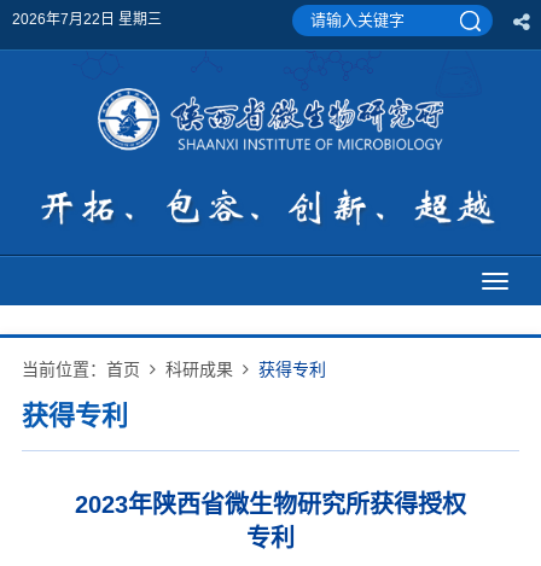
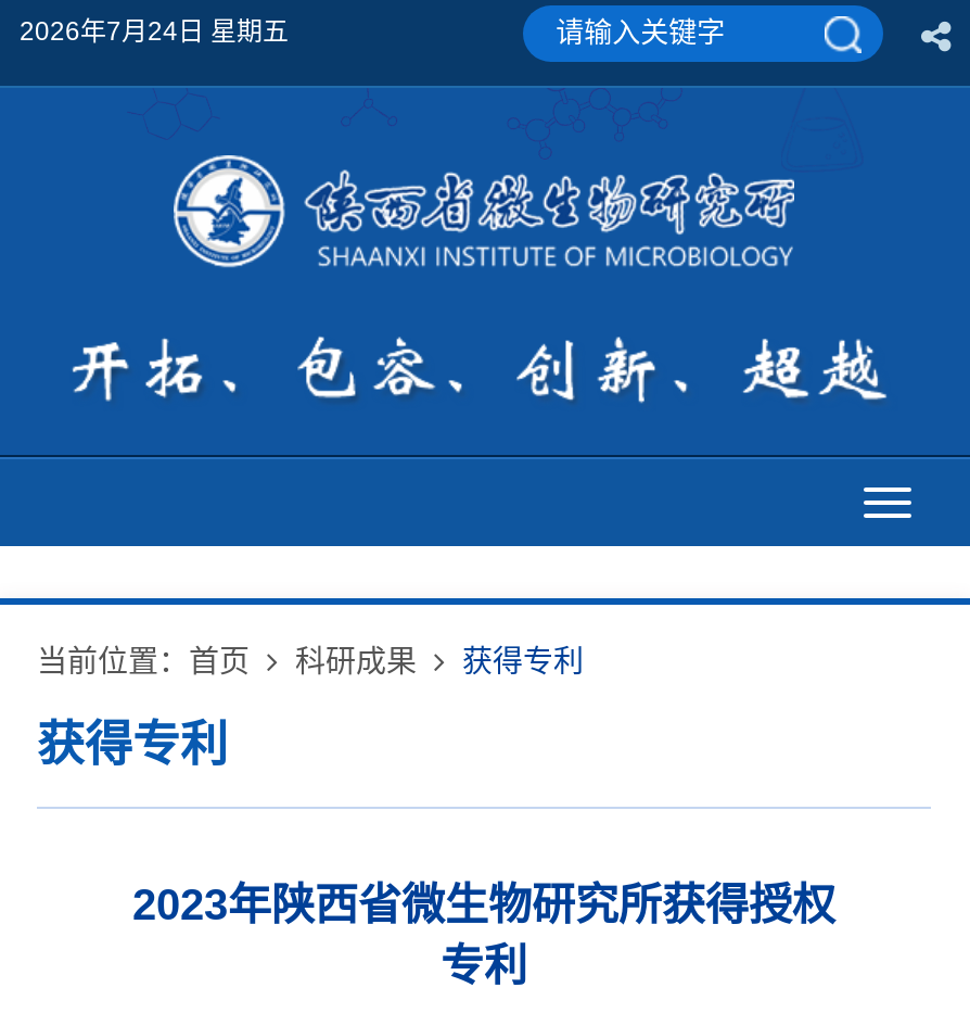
- 2026年7月22日 星期三
+ 2026年7月24日 星期五
